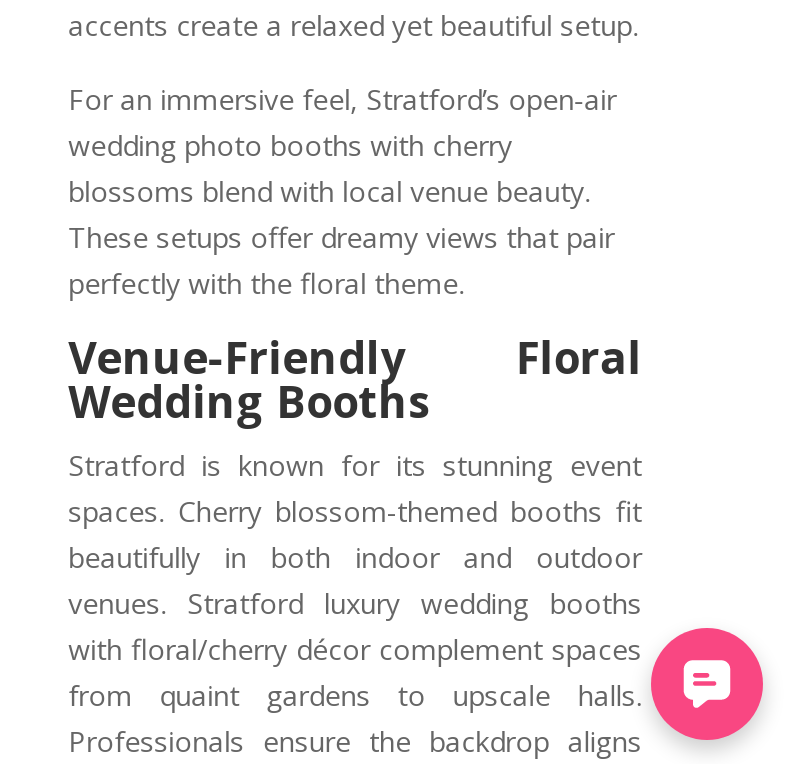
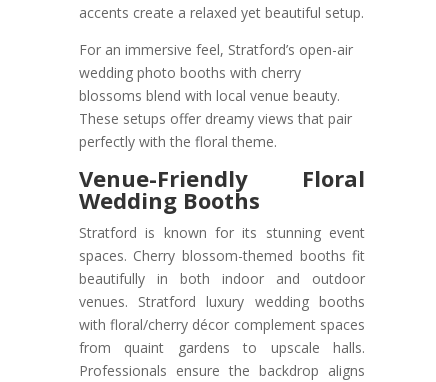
- [image]
